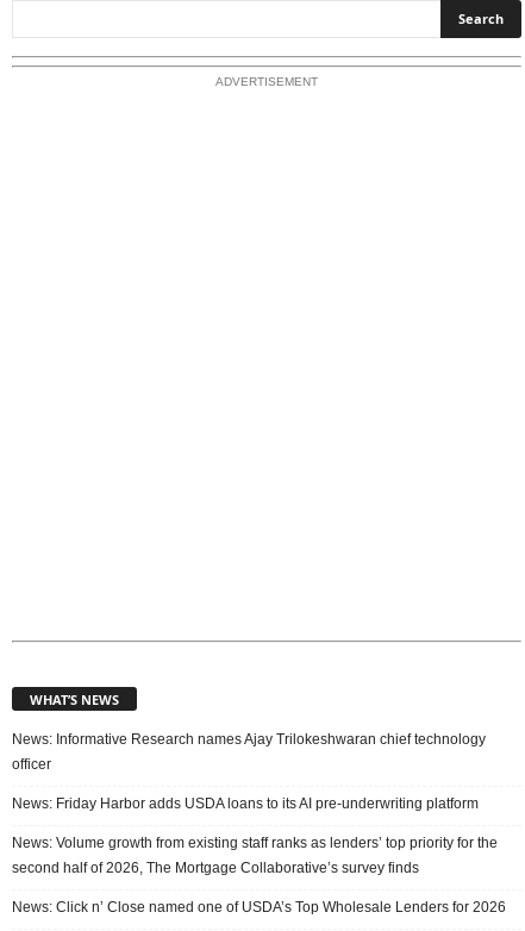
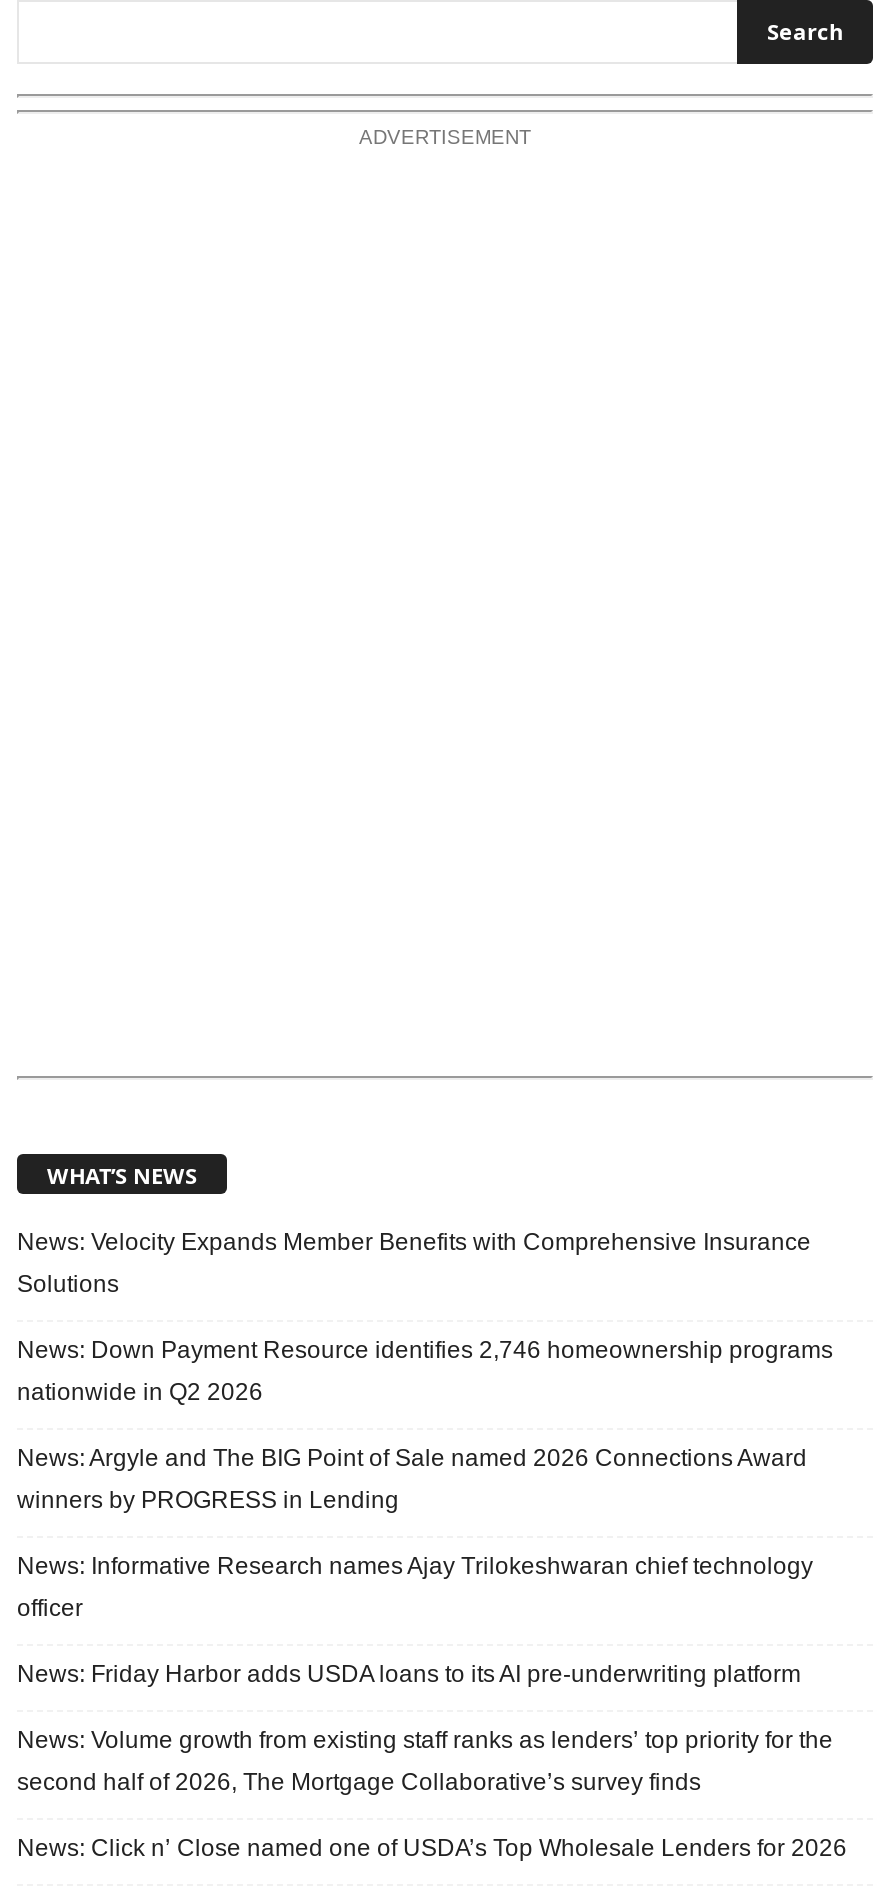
+ News: Velocity Expands Member Benefits with Comprehensive Insurance
+ Solutions
+ News: Down Payment Resource identifies 2,746 homeownership programs
+ nationwide in Q2 2026
+ News: Argyle and The BIG Point of Sale named 2026 Connections Award
+ winners by PROGRESS in Lending
